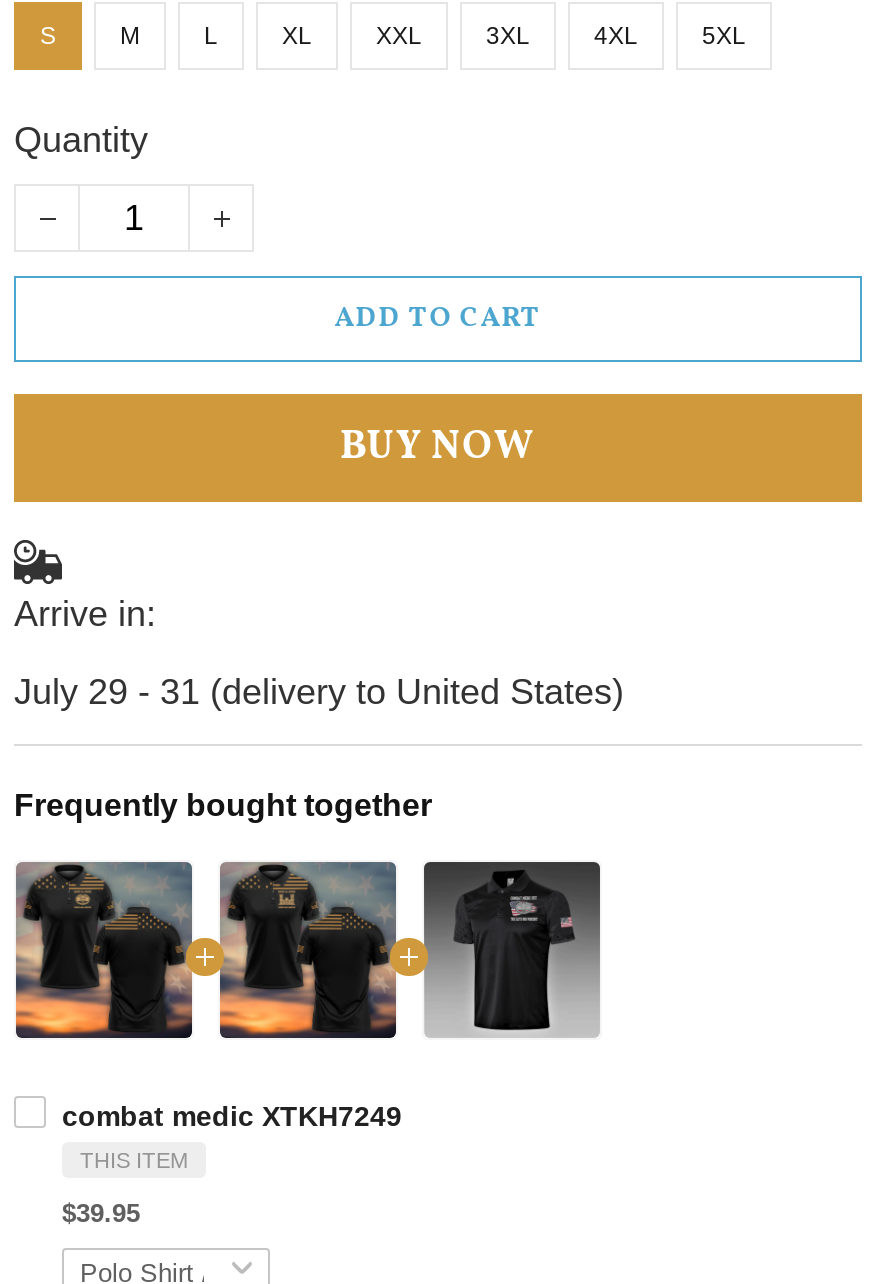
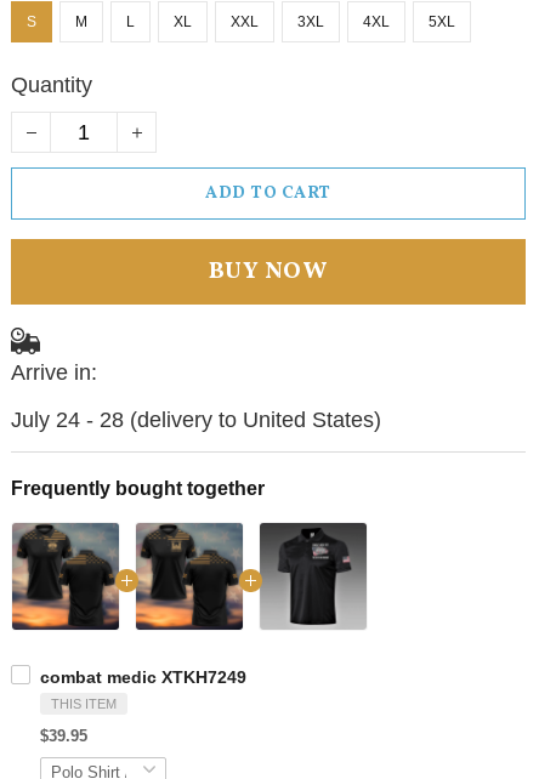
- July 29 - 31 (delivery to United States)
+ July 24 - 28 (delivery to United States)
